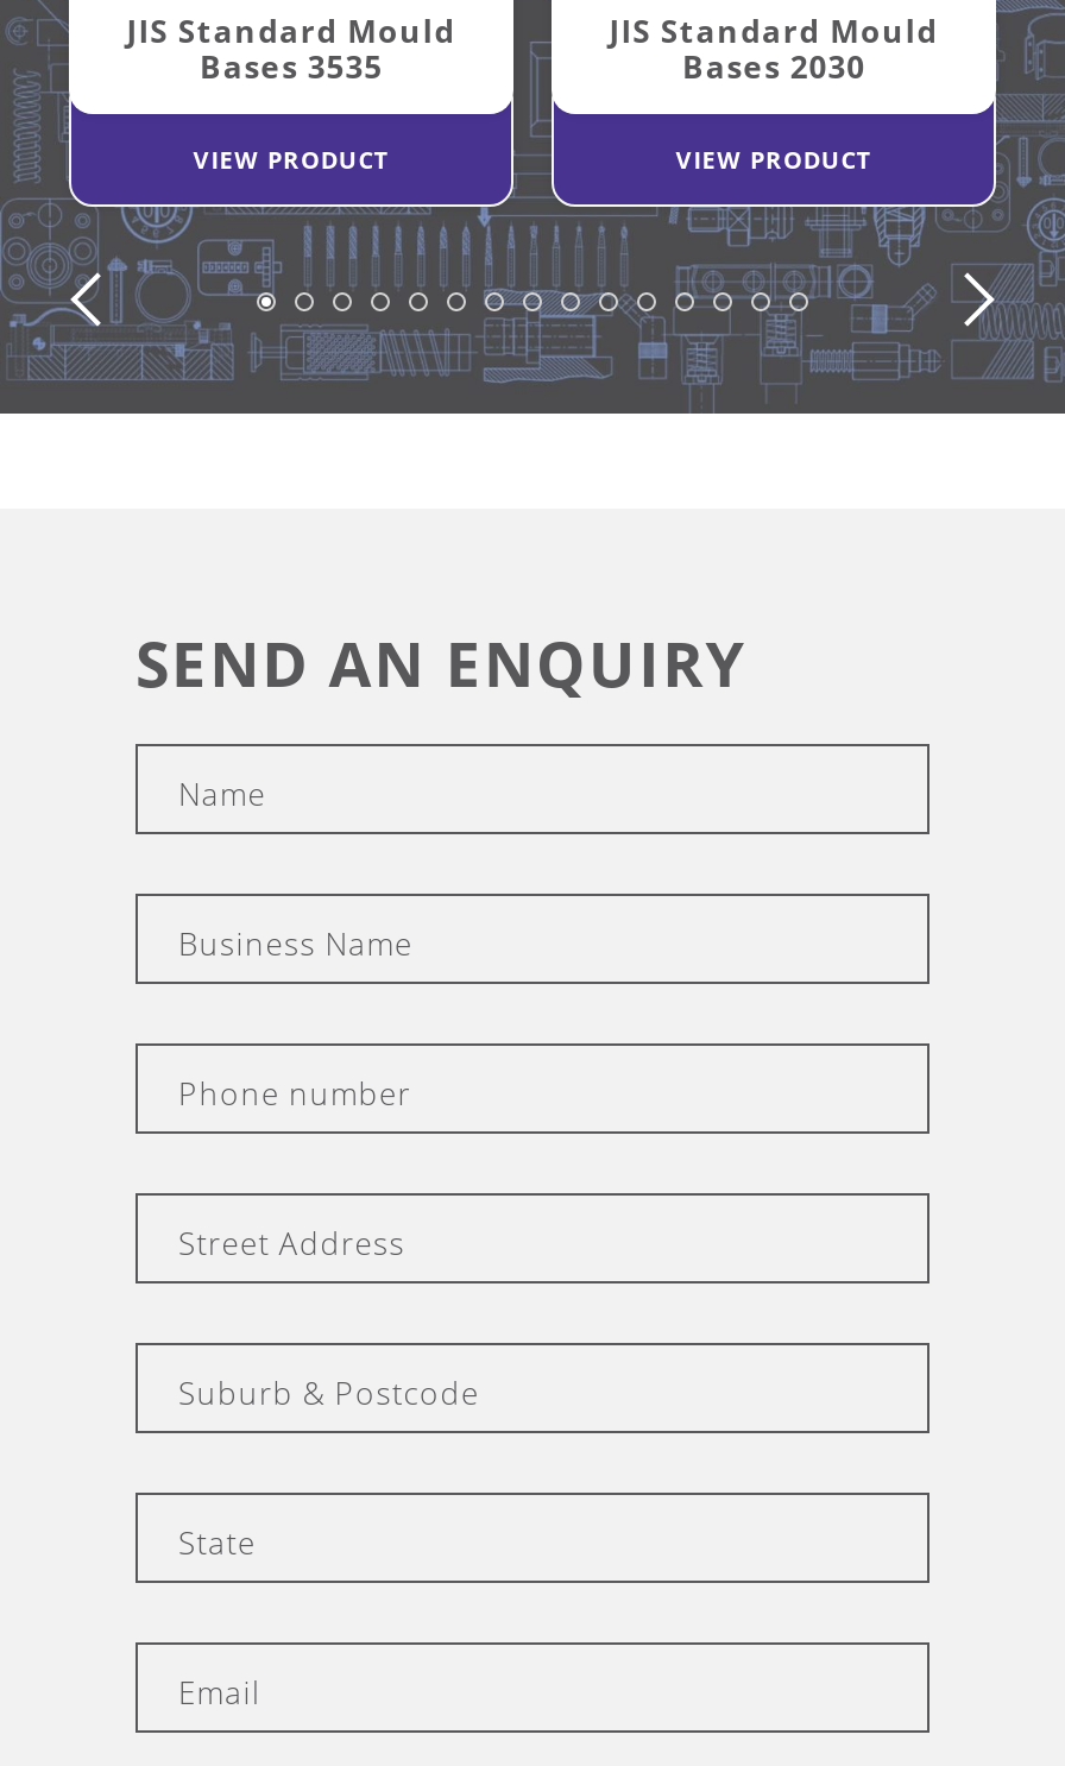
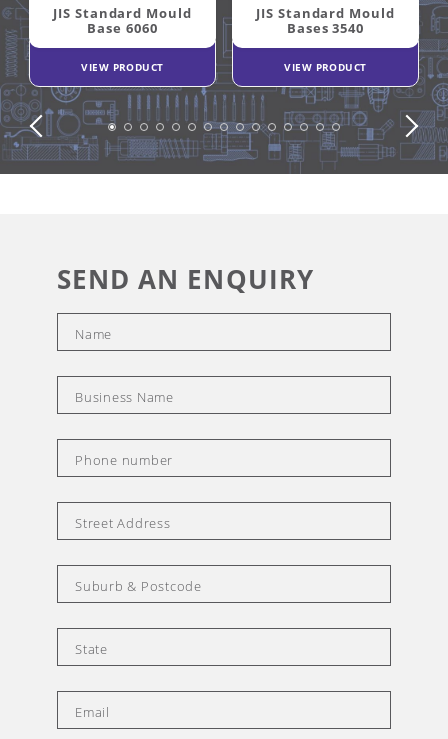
- Bases 3535
+ Base 6060

- Bases 2030
+ Bases 3540
